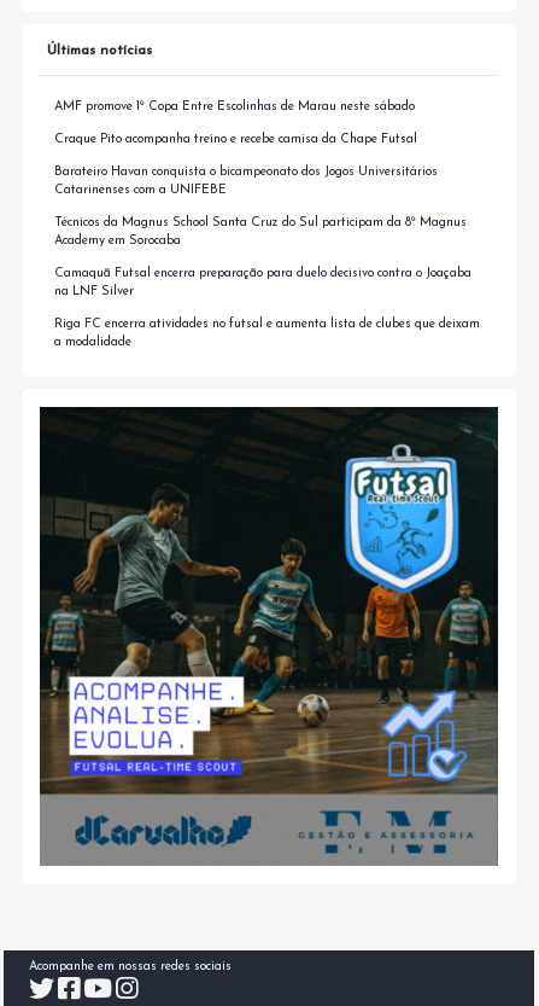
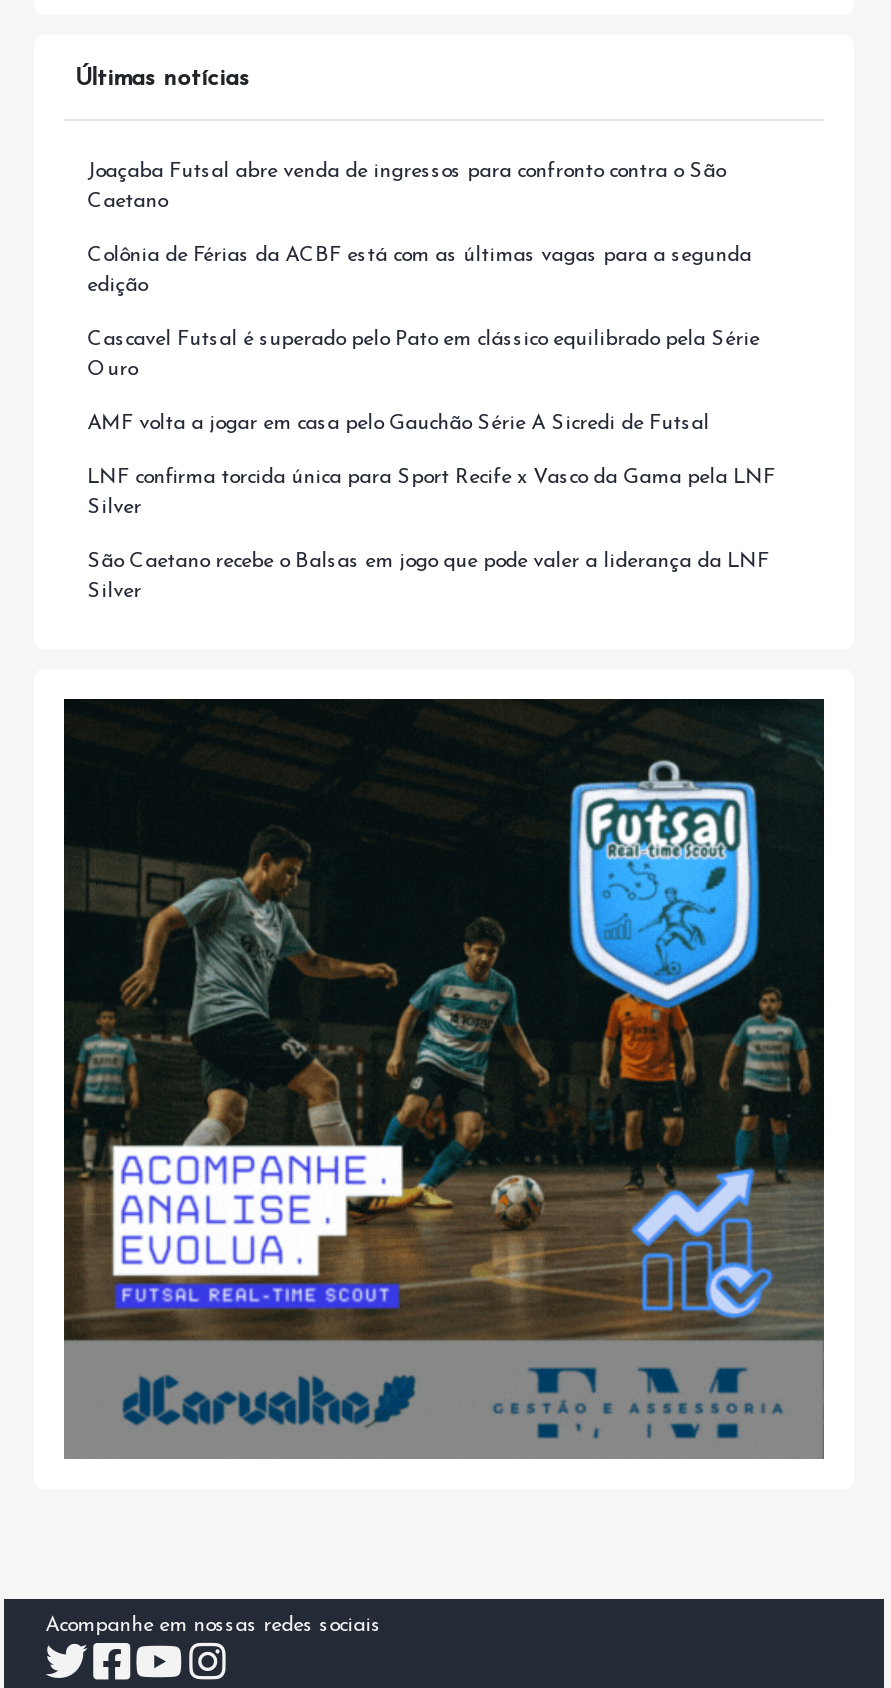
- AMF promove 1ª Copa Entre Escolinhas de Marau neste sábado
+ Joaçaba Futsal abre venda de ingressos para confronto contra o São
+ Caetano

- Craque Pito acompanha treino e recebe camisa da Chape Futsal
+ Colônia de Férias da ACBF está com as últimas vagas para a segunda
+ edição

- Barateiro Havan conquista o bicampeonato dos Jogos Universitários
- Catarinenses com a UNIFEBE
+ Cascavel Futsal é superado pelo Pato em clássico equilibrado pela Série
+ Ouro

- Técnicos da Magnus School Santa Cruz do Sul participam da 8ª Magnus
- Academy em Sorocaba
+ AMF volta a jogar em casa pelo Gauchão Série A Sicredi de Futsal

- Camaquã Futsal encerra preparação para duelo decisivo contra o Joaçaba
- na LNF Silver
+ LNF confirma torcida única para Sport Recife x Vasco da Gama pela LNF
+ Silver

- Riga FC encerra atividades no futsal e aumenta lista de clubes que deixam
- a modalidade
+ São Caetano recebe o Balsas em jogo que pode valer a liderança da LNF
+ Silver
